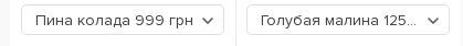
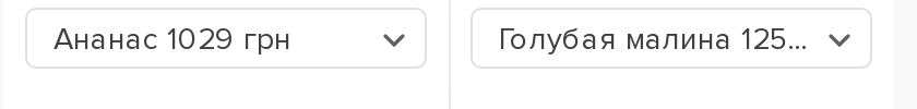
- Пина колада 999 грн
+ Ананас 1029 грн
